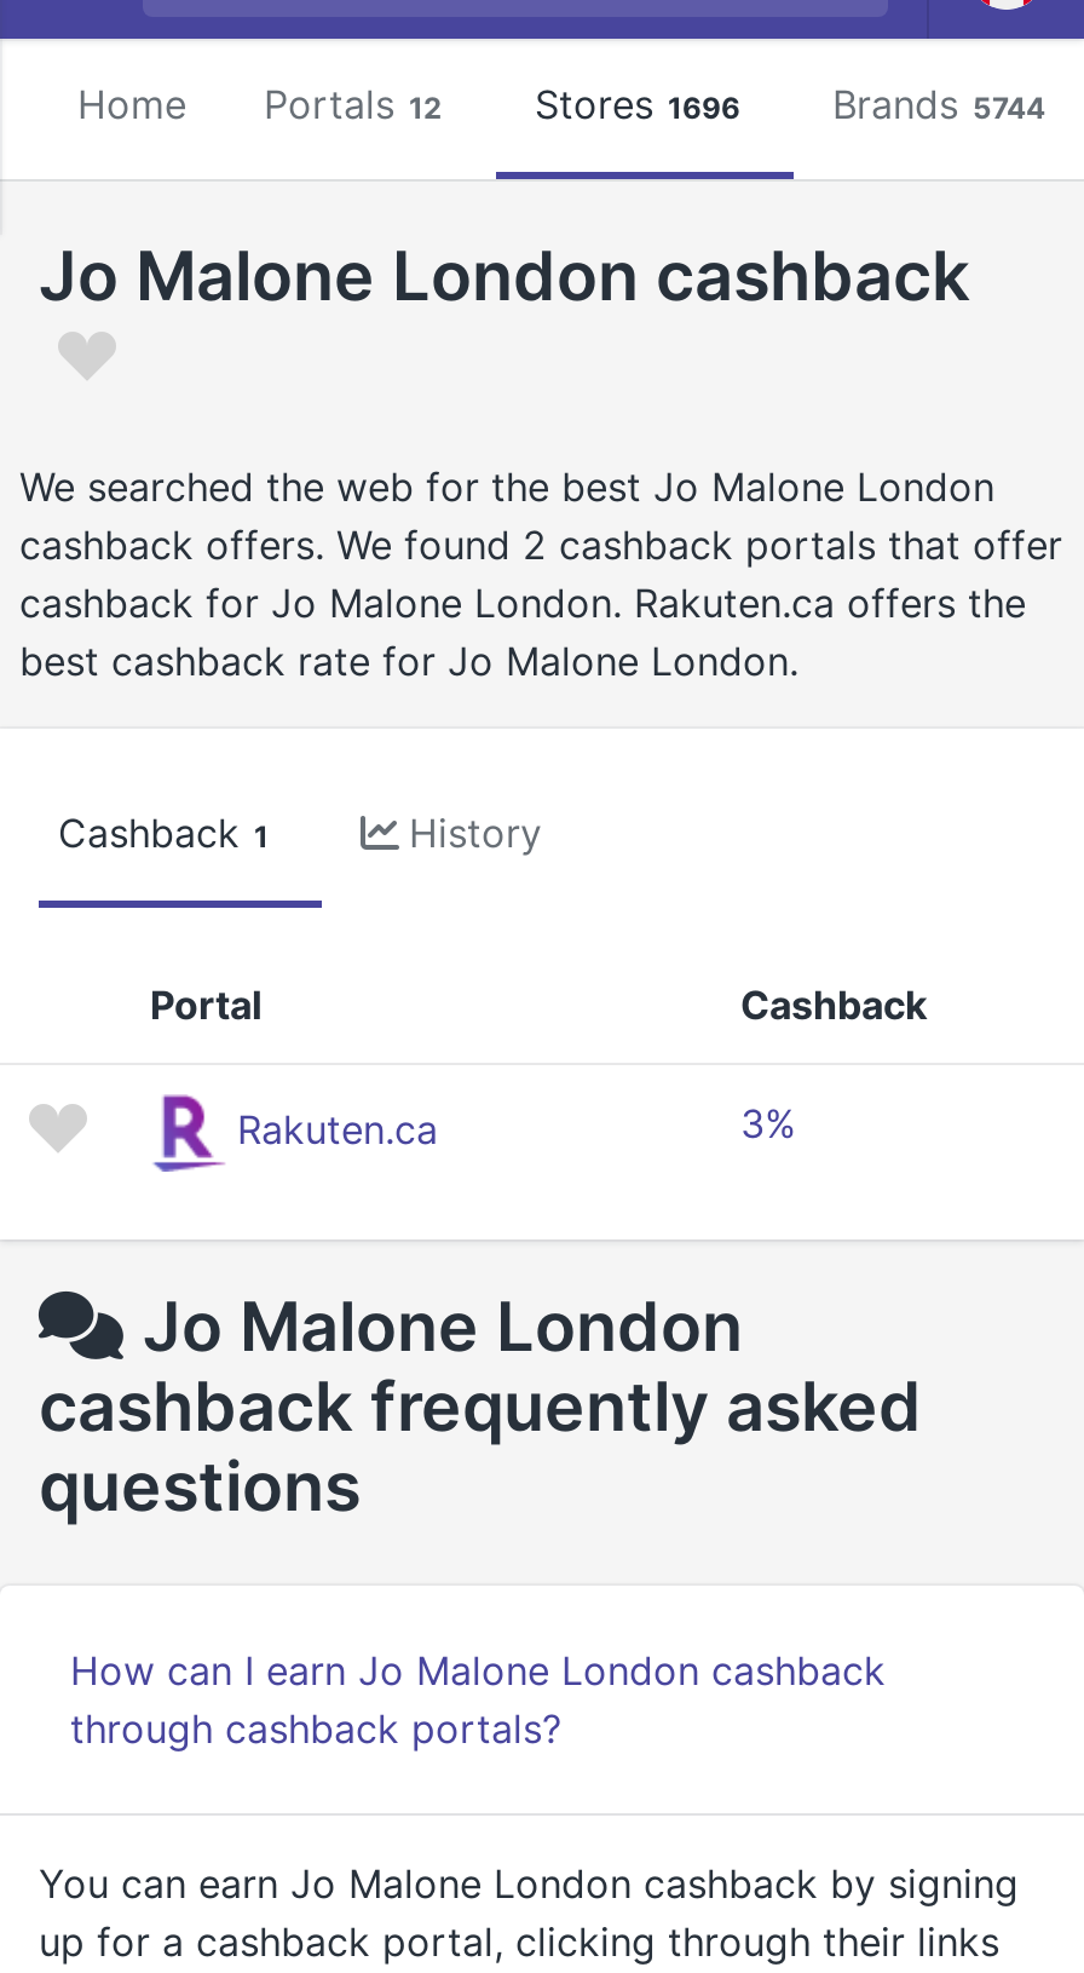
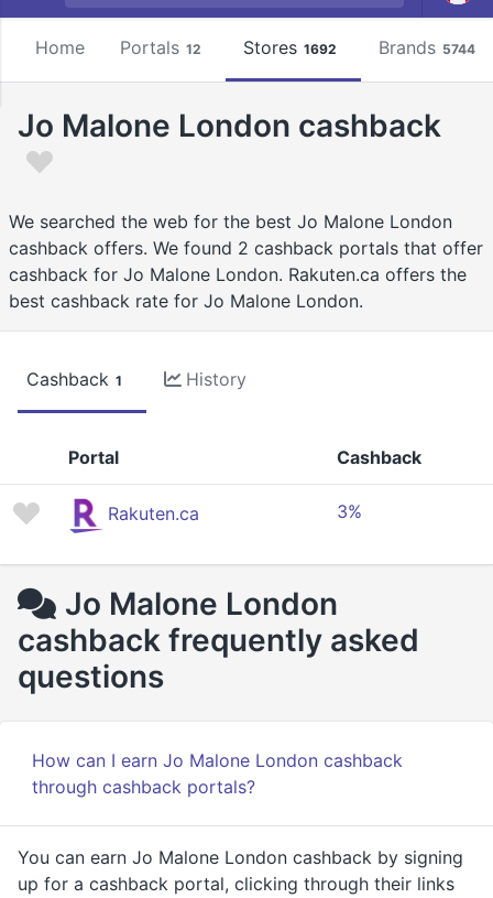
- Home Portals 12 Stores 1696 Brands 5744
+ Home Portals 12 Stores 1692 Brands 5744
